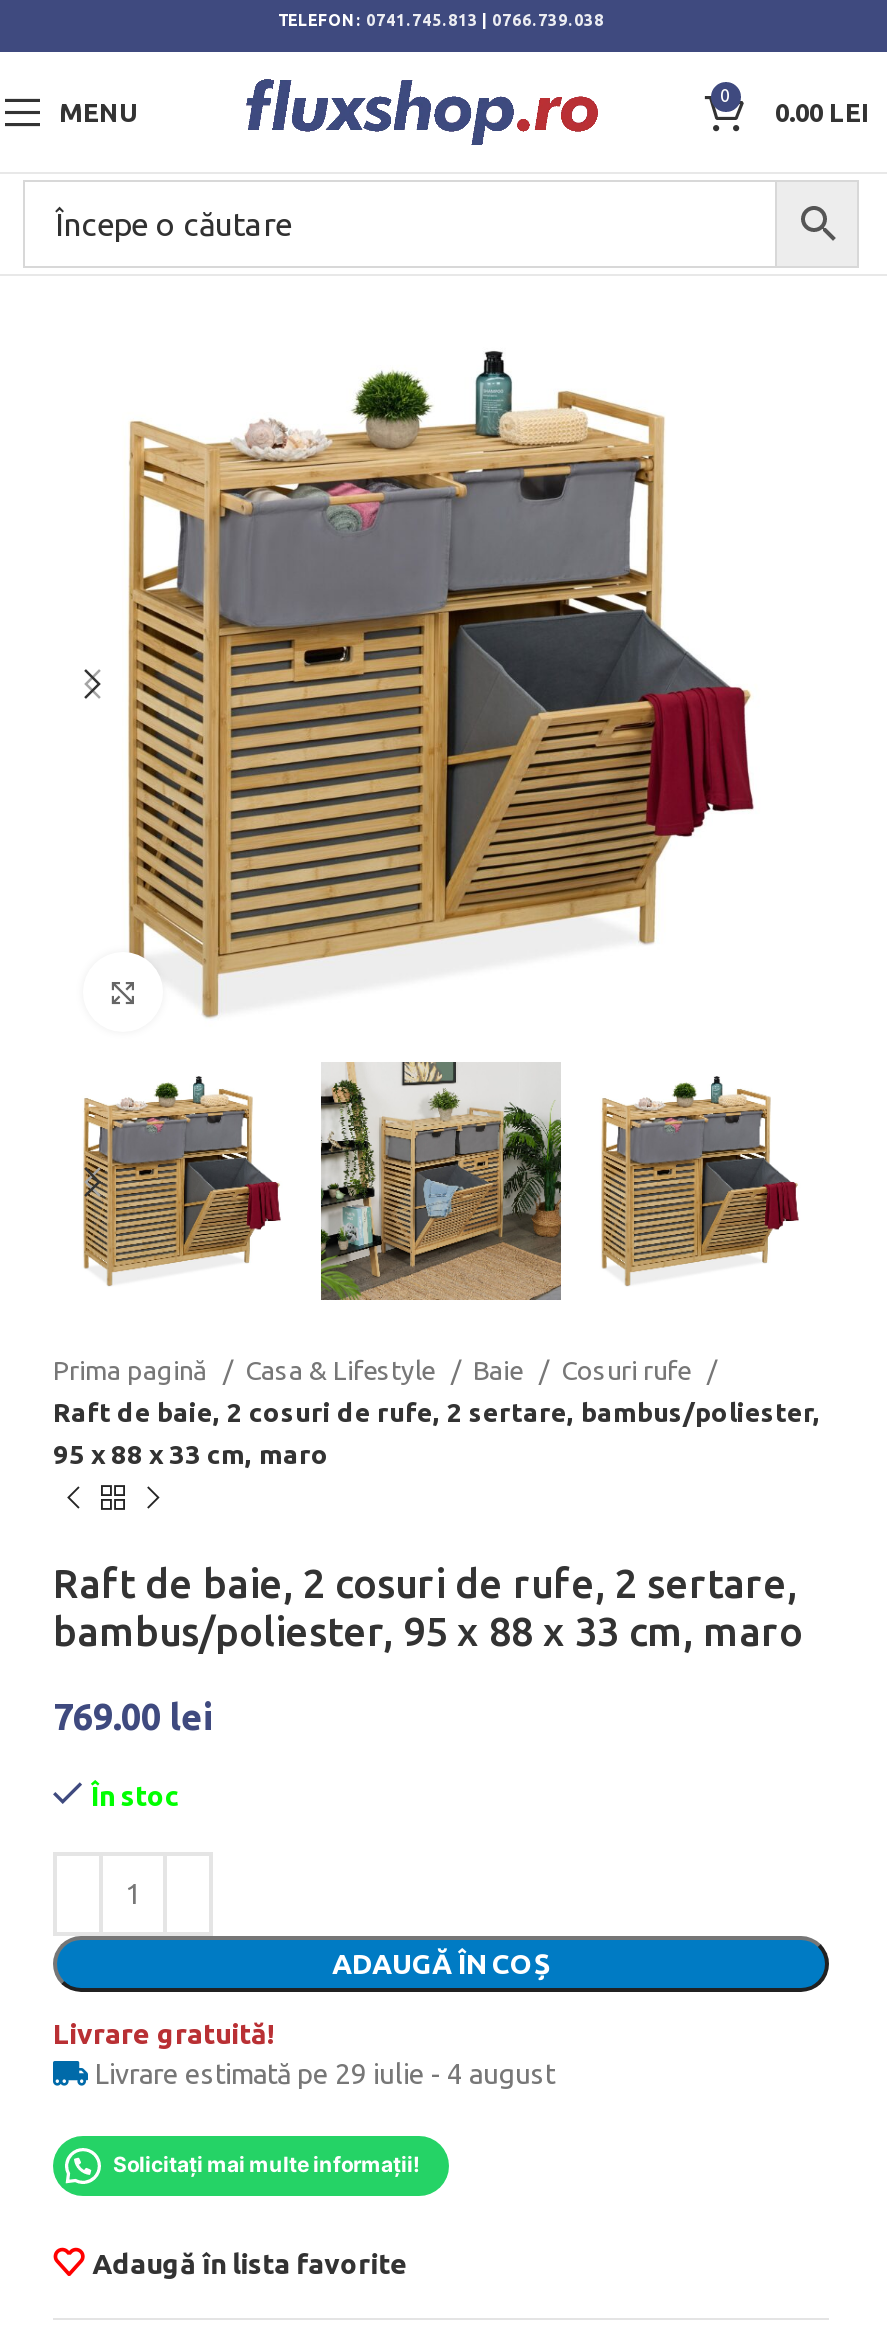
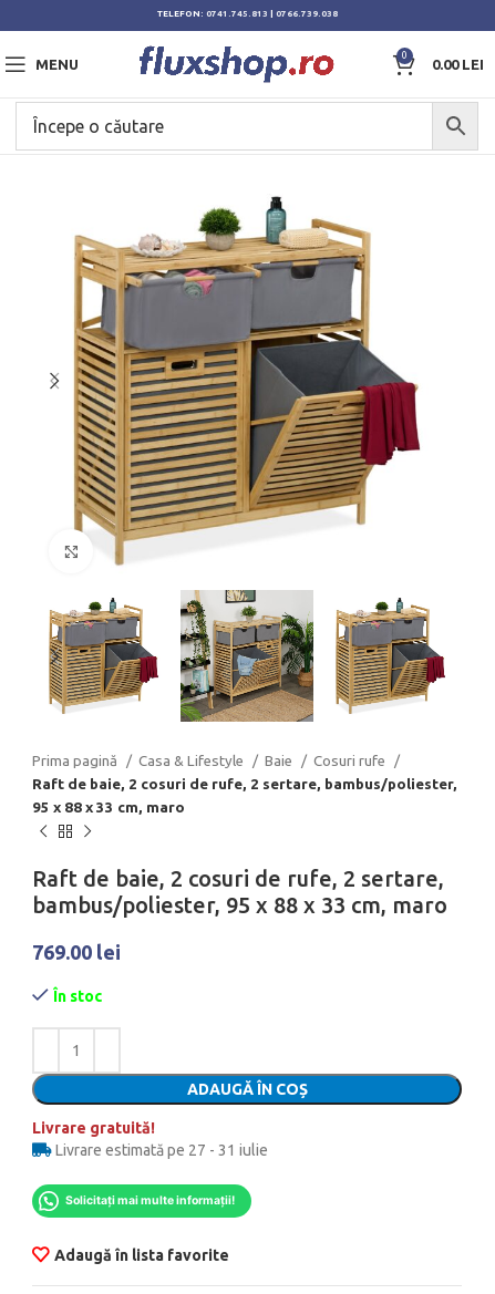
- Livrare estimată pe 29 iulie - 4 august
+ Livrare estimată pe 27 - 31 iulie
